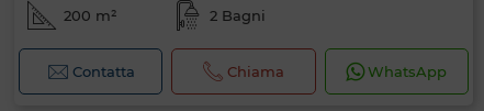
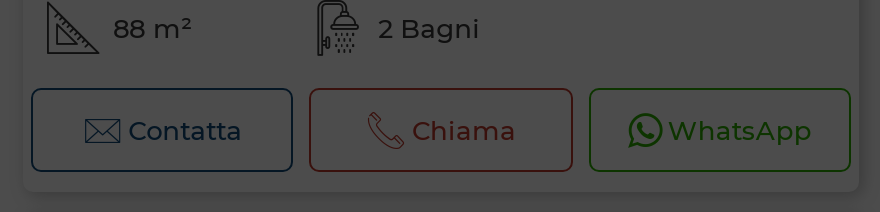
- 200 m²
+ 88 m²
